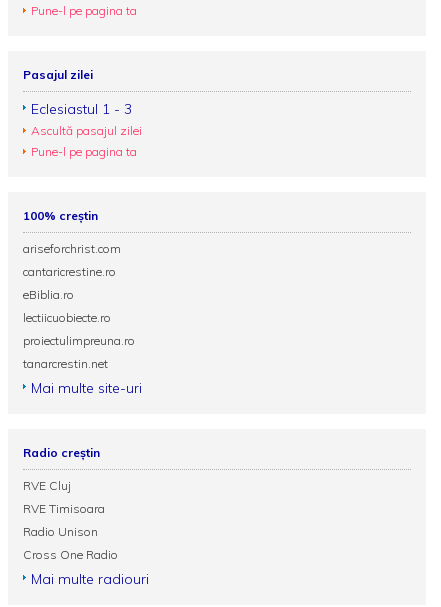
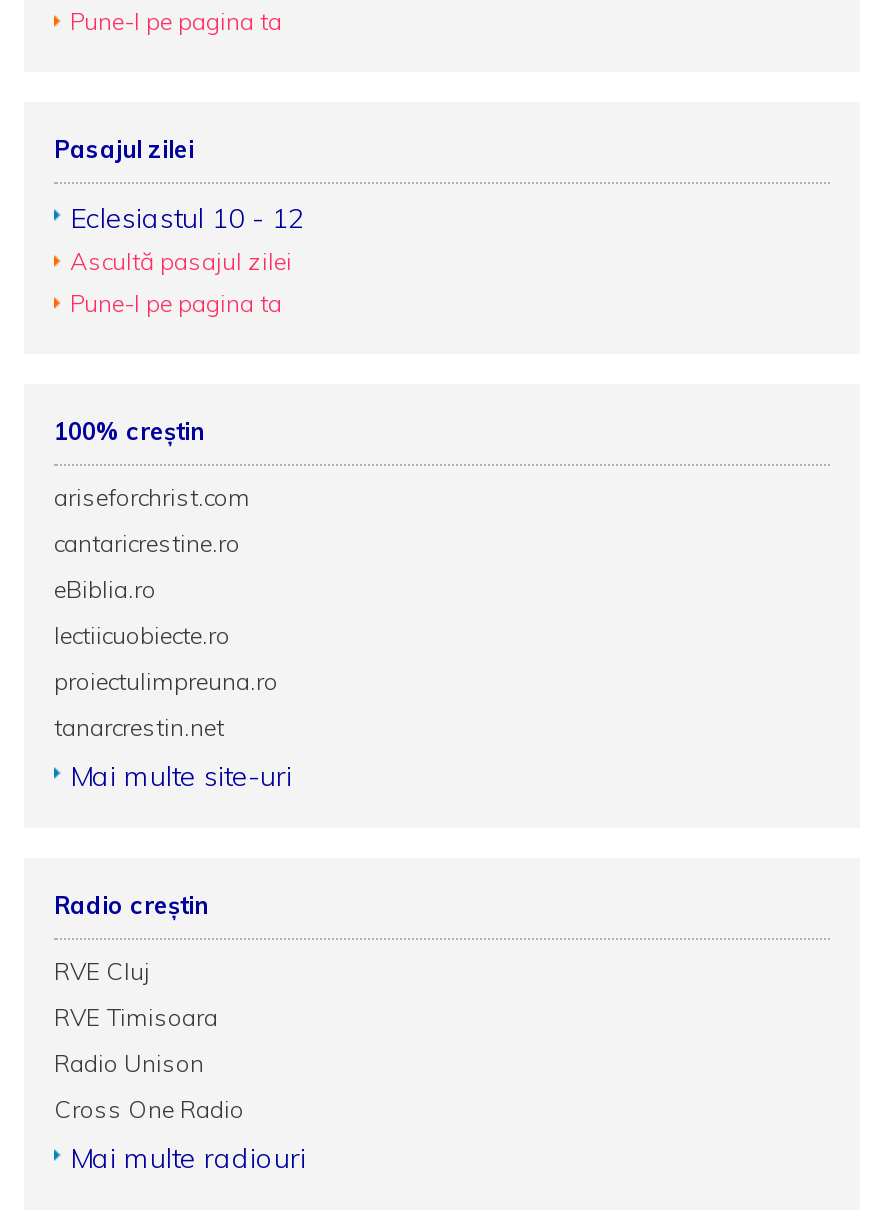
- Eclesiastul 1 - 3
+ Eclesiastul 10 - 12
